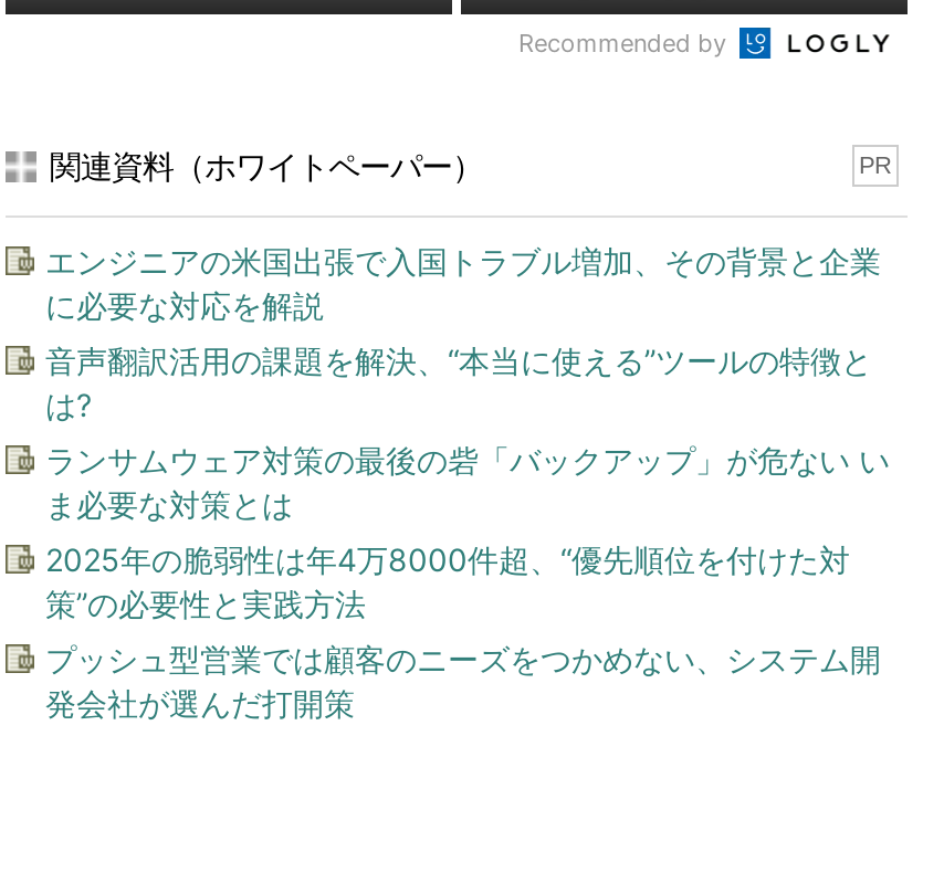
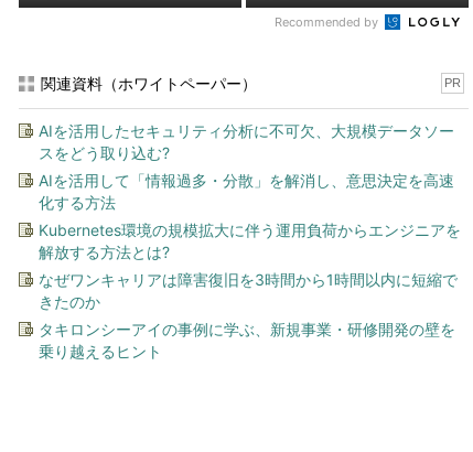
- エンジニアの米国出張で入国トラブル増加、その背景と企業
- に必要な対応を解説
+ AIを活用したセキュリティ分析に不可欠、大規模データソー
+ スをどう取り込む?

- 音声翻訳活用の課題を解決、“本当に使える”ツールの特徴と
- は?
+ AIを活用して「情報過多・分散」を解消し、意思決定を高速
+ 化する方法

- ランサムウェア対策の最後の砦「バックアップ」が危ない い
- ま必要な対策とは
+ Kubernetes環境の規模拡大に伴う運用負荷からエンジニアを
+ 解放する方法とは?

- 2025年の脆弱性は年4万8000件超、“優先順位を付けた対
- 策”の必要性と実践方法
+ なぜワンキャリアは障害復旧を3時間から1時間以内に短縮で
+ きたのか

- プッシュ型営業では顧客のニーズをつかめない、システム開
- 発会社が選んだ打開策
+ タキロンシーアイの事例に学ぶ、新規事業・研修開発の壁を
+ 乗り越えるヒント
